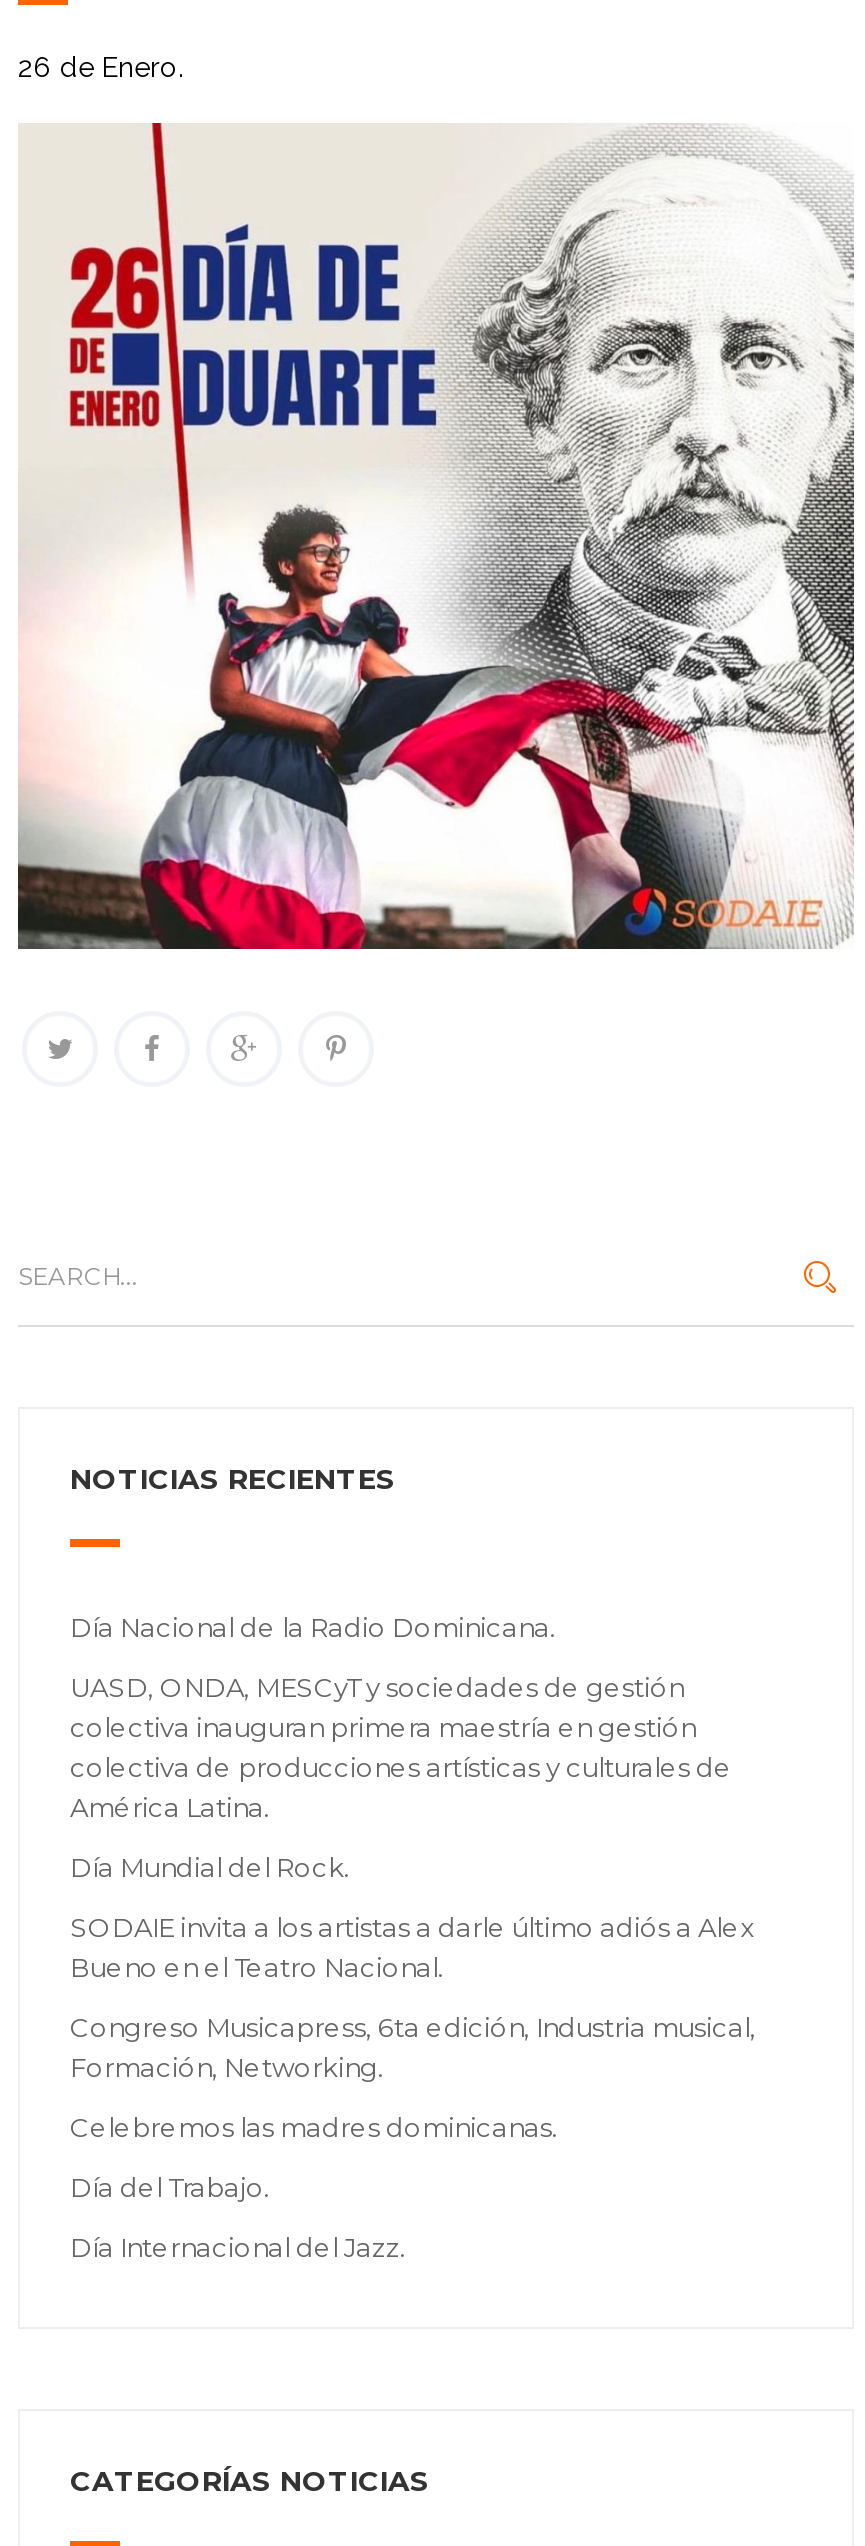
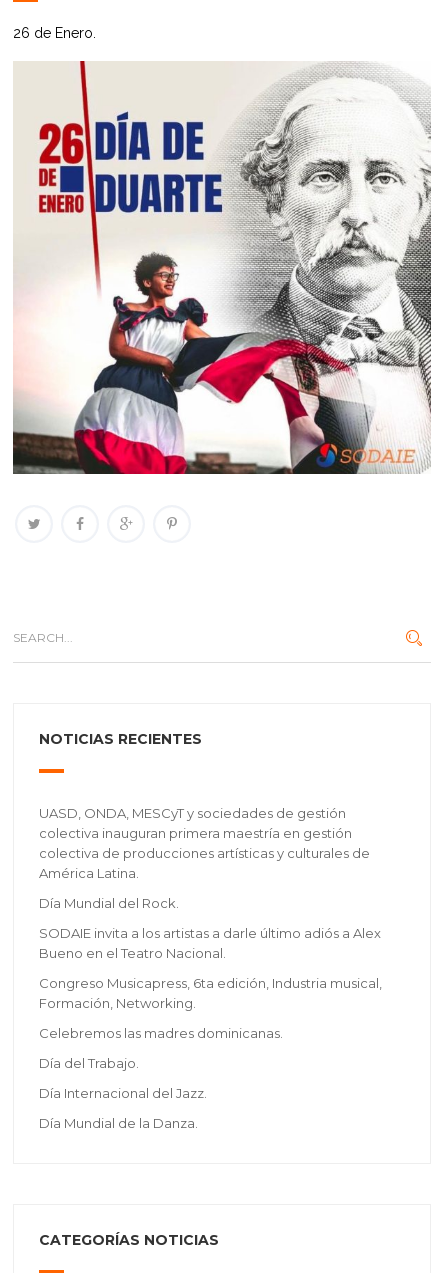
- Día Nacional de la Radio Dominicana.

moved up: UASD, ONDA, MESCyT y sociedades de gestión | colectiva inauguran primera maestría en gestión | colectiva de producciones artísticas y culturales de | ... | Día del Trabajo. | Día Internacional del Jazz.

+ Día Mundial de la Danza.
